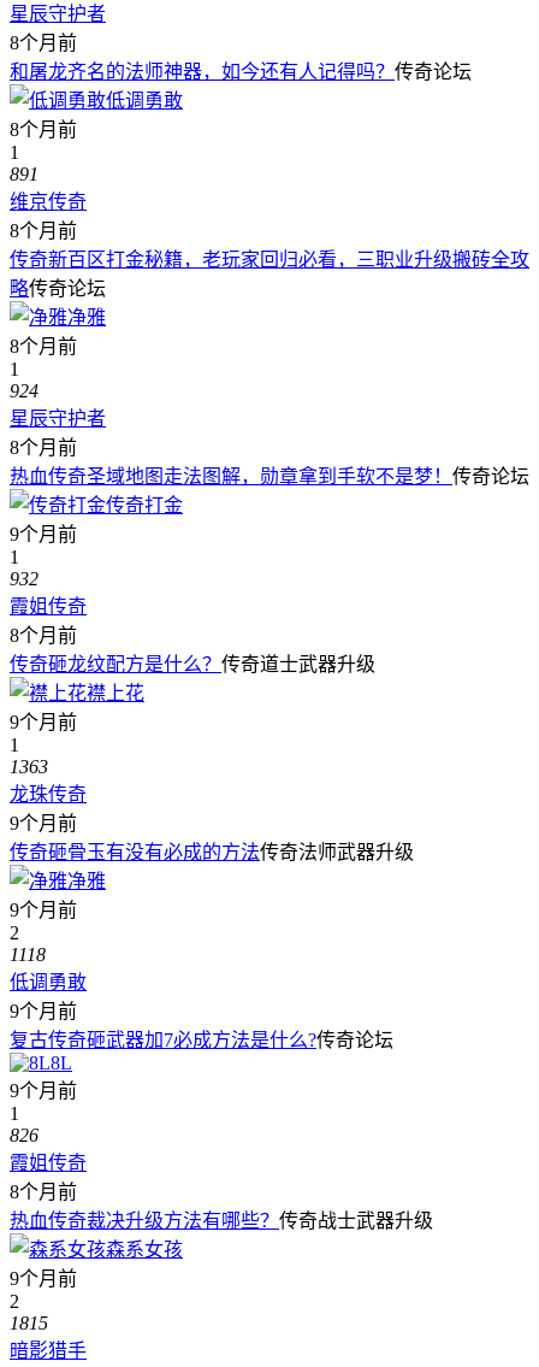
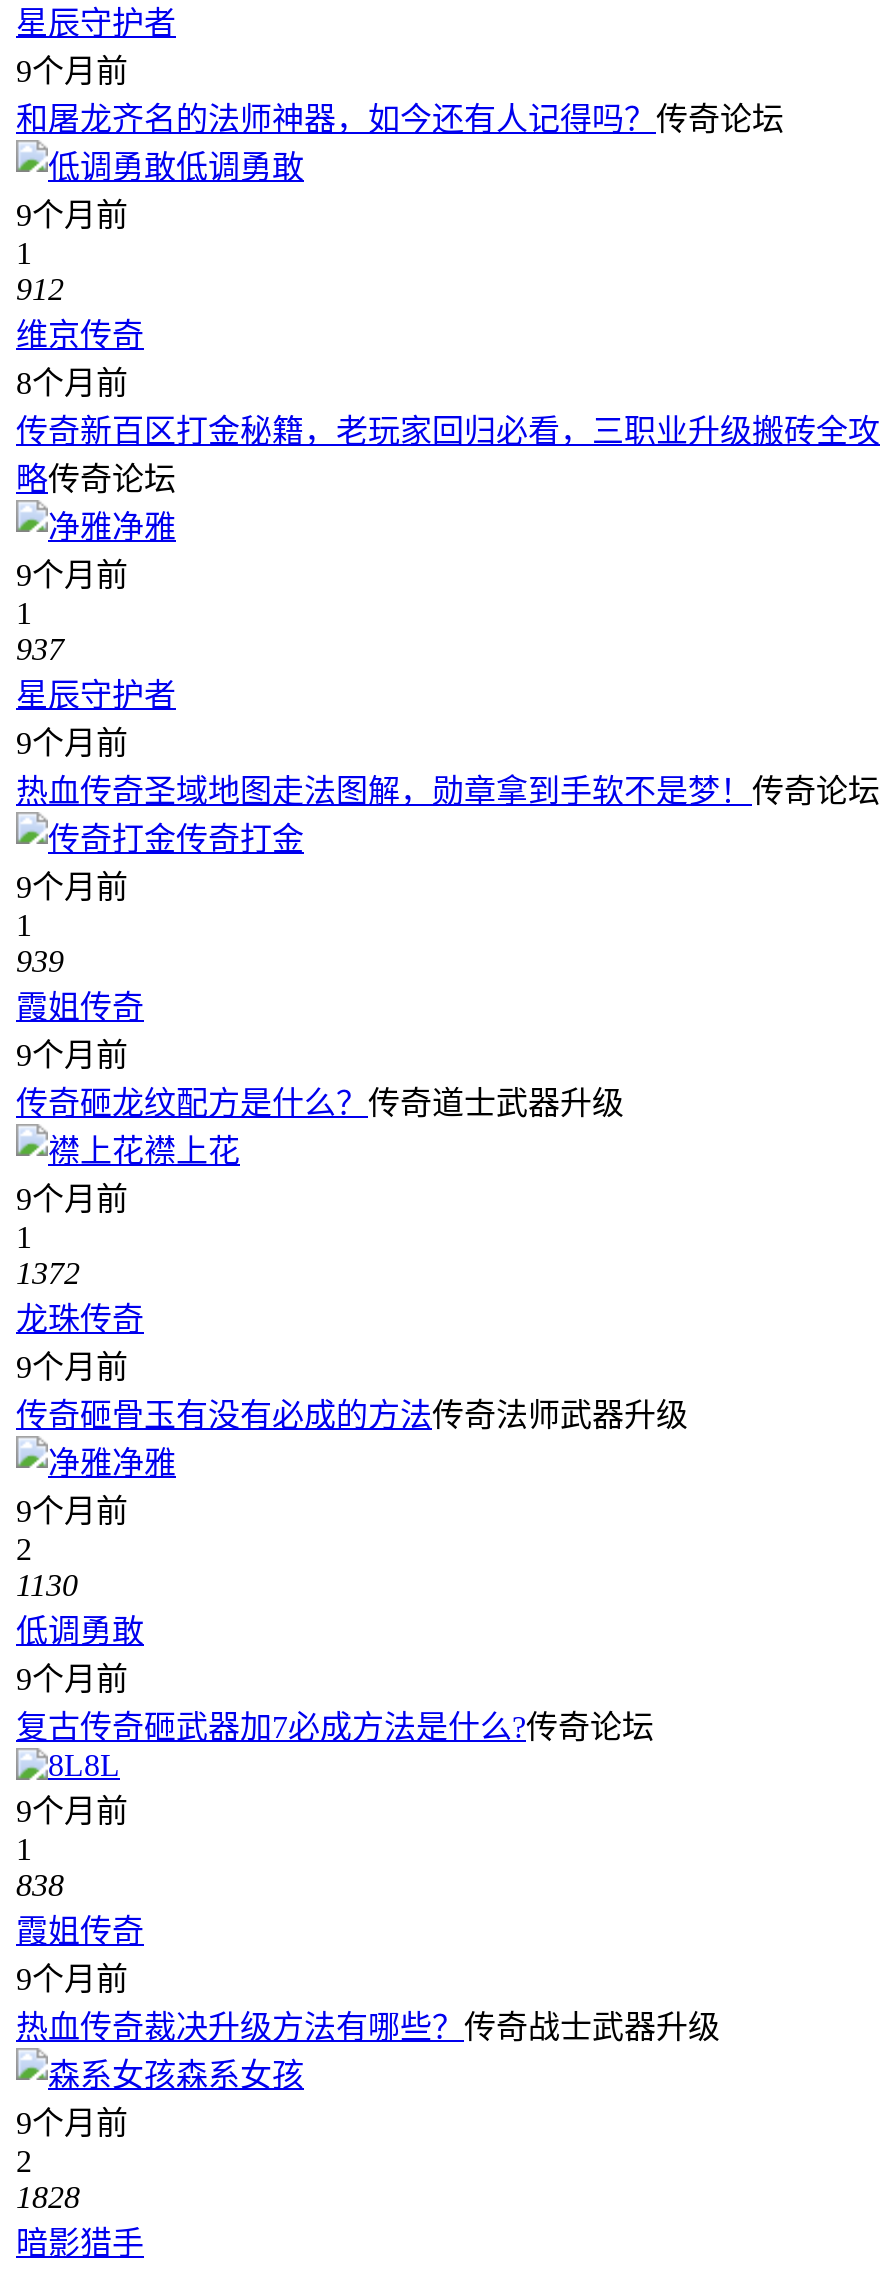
- 8个月前
+ 9个月前

- 8个月前
+ 9个月前

- 891
+ 912

- 8个月前
+ 9个月前

- 924
+ 937

- 8个月前
+ 9个月前

- 932
+ 939

- 8个月前
+ 9个月前

- 1363
+ 1372

- 1118
+ 1130

- 826
+ 838

- 8个月前
+ 9个月前

- 1815
+ 1828
